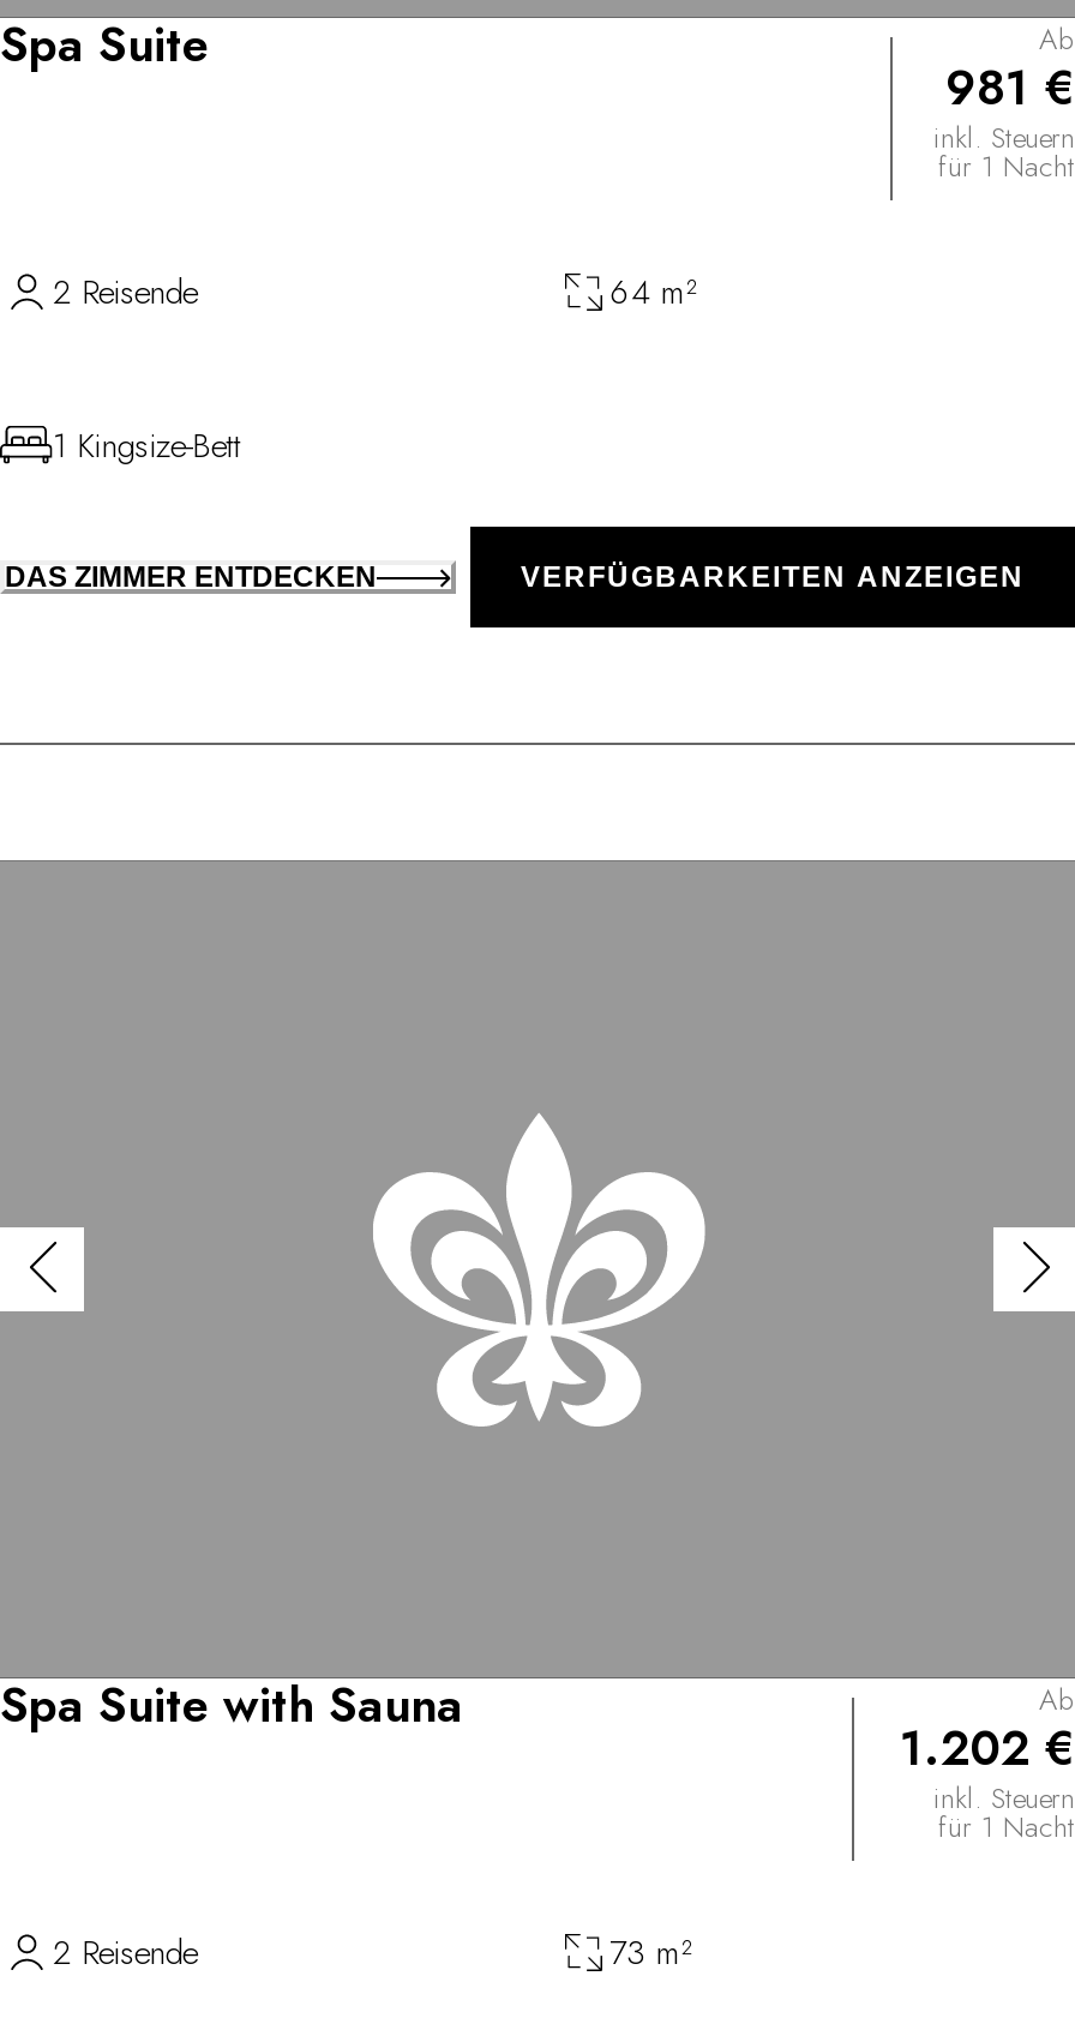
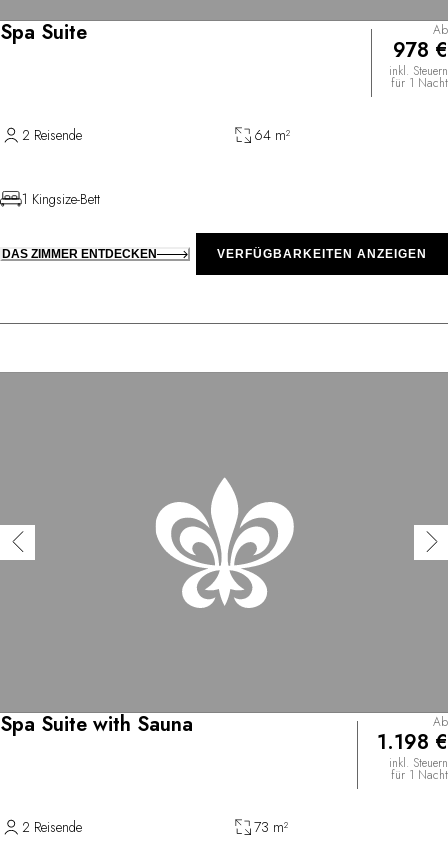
- 981 €
+ 978 €

- 1.202 €
+ 1.198 €
